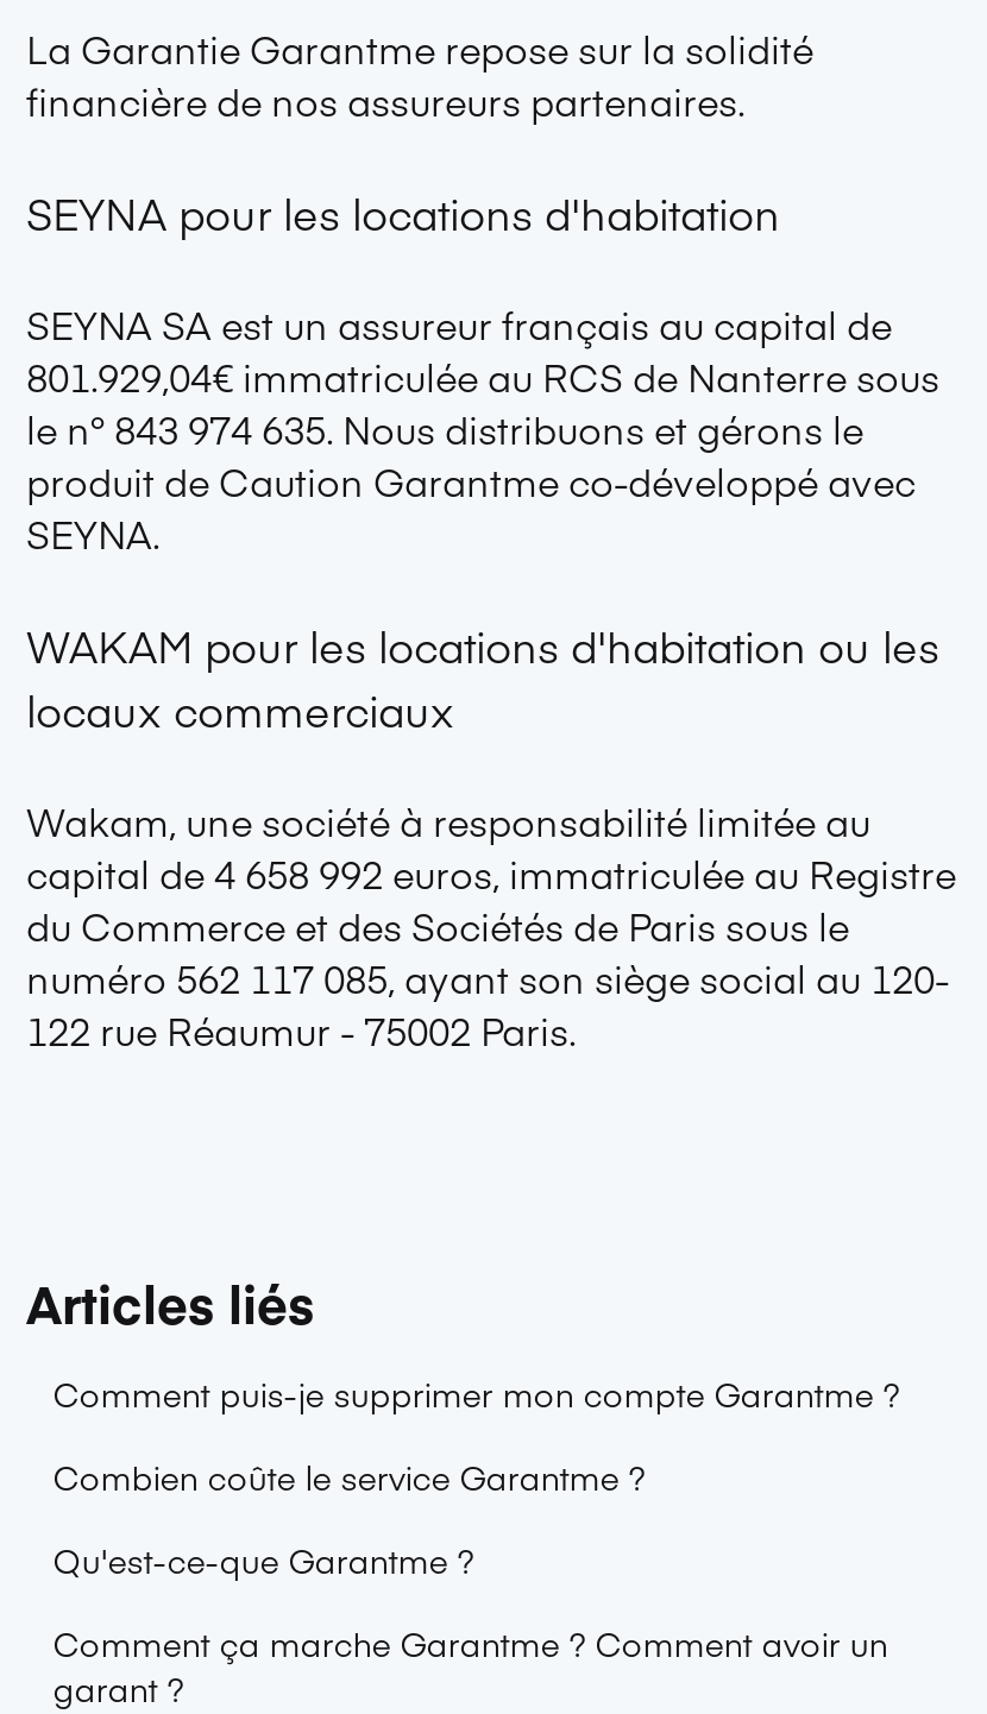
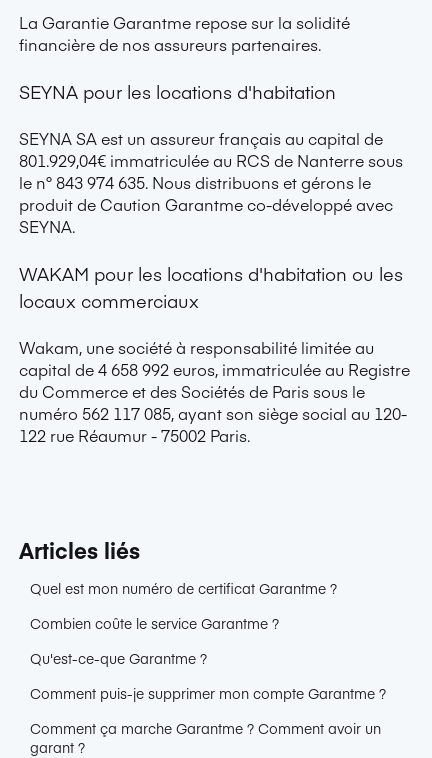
+ Quel est mon numéro de certificat Garantme ?

moved down: Comment puis-je supprimer mon compte Garantme ?
